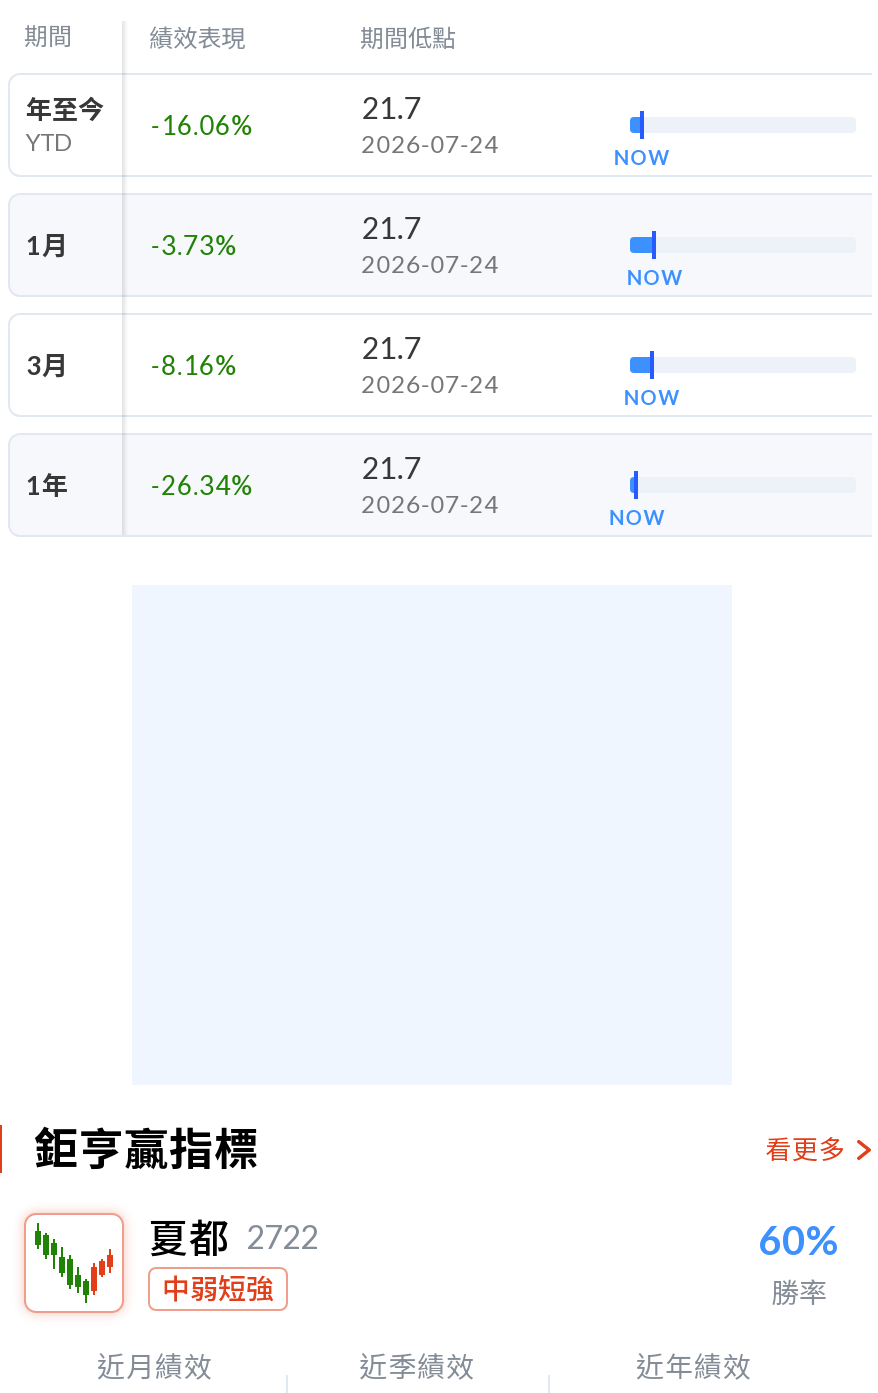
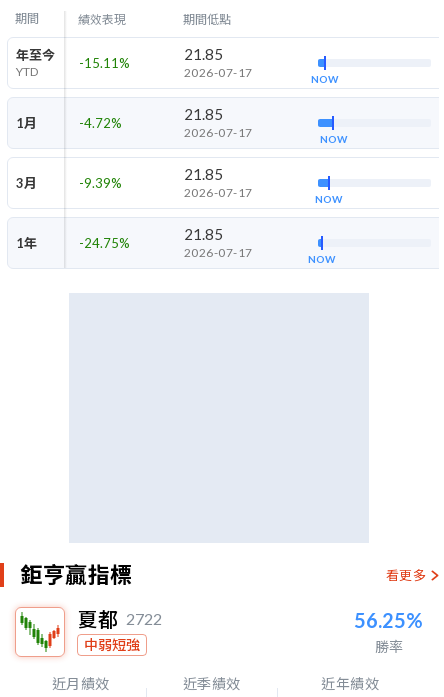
- 年至今 -16.06%
+ 年至今 -15.11%

- 21.7
+ 21.85

- 2026-07-24
+ 2026-07-17

- 21.7
+ 21.85

- -3.73%
+ -4.72%

- 2026-07-24
+ 2026-07-17

- 21.7
+ 21.85

- -8.16%
+ -9.39%

- 2026-07-24
+ 2026-07-17

- 21.7
+ 21.85

- -26.34%
+ -24.75%

- 2026-07-24
+ 2026-07-17

- 60%
+ 56.25%
